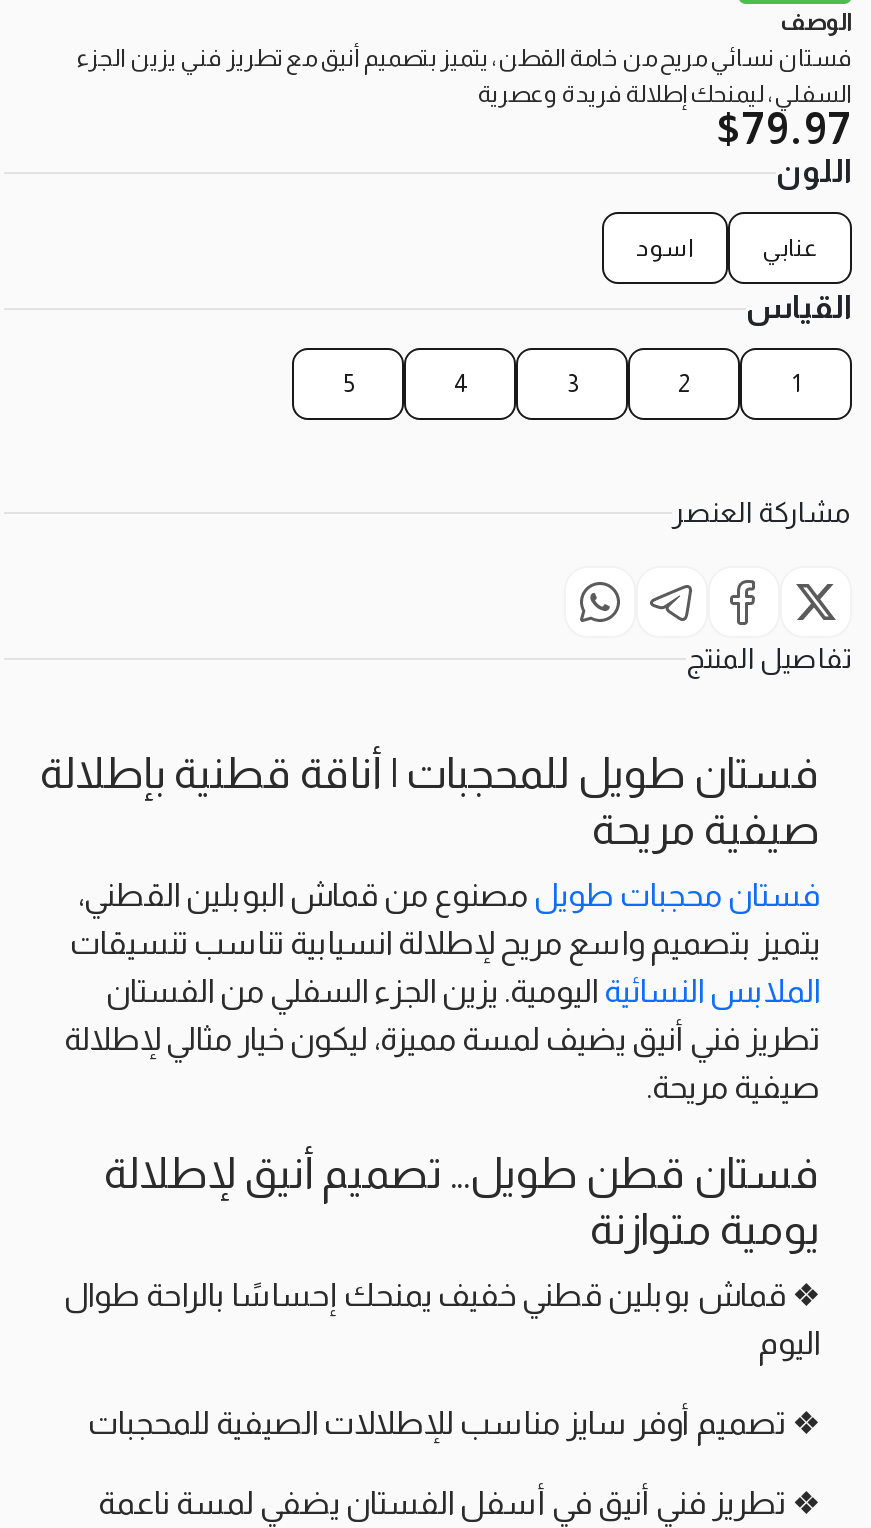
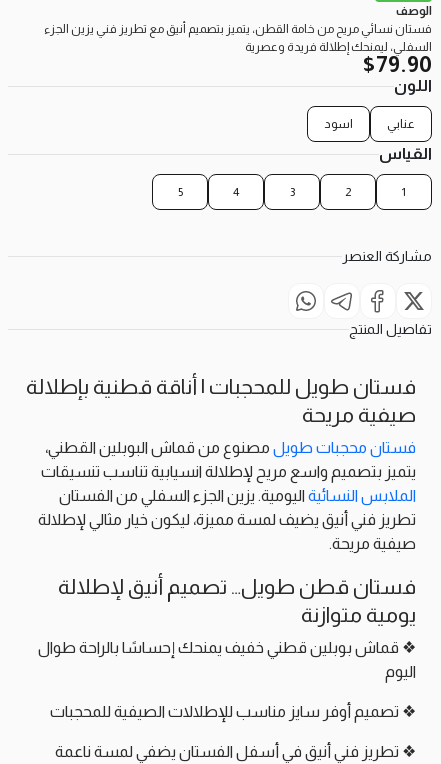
- 79.97
+ 79.90
